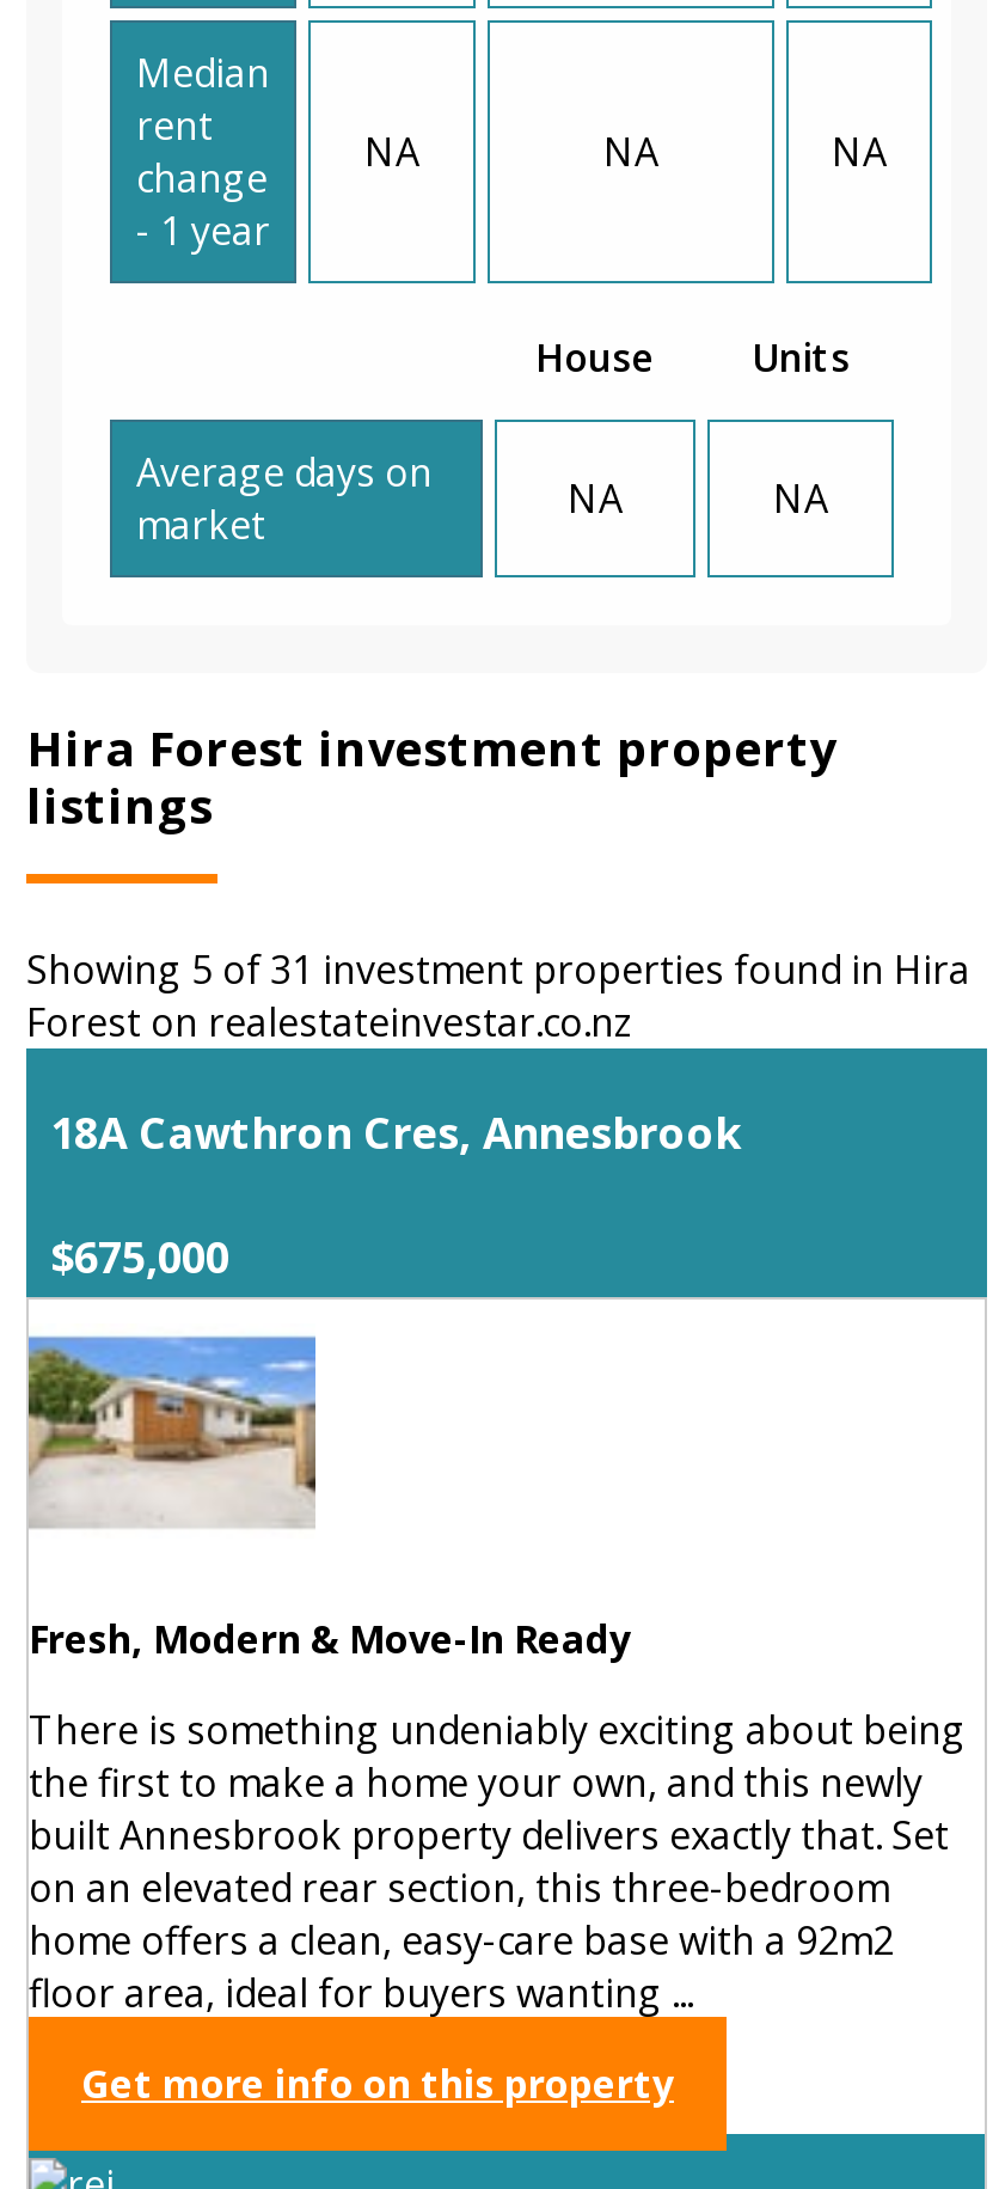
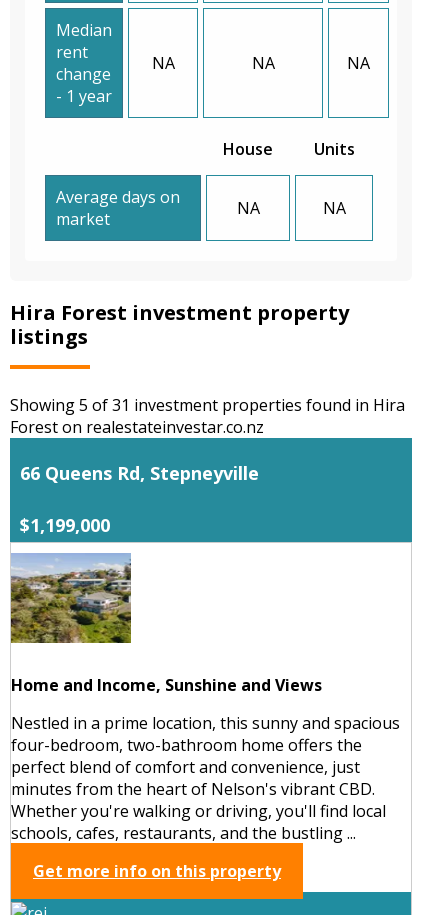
- 18A Cawthron Cres, Annesbrook
+ 66 Queens Rd, Stepneyville

- $675,000
+ $1,199,000

- [image]
- Fresh, Modern & Move-In Ready
+ [image]
+ Home and Income, Sunshine and Views

- There is something undeniably exciting about being
- the first to make a home your own, and this newly
- built Annesbrook property delivers exactly that. Set
- on an elevated rear section, this three-bedroom
- home offers a clean, easy-care base with a 92m2
- floor area, ideal for buyers wanting ...
+ Nestled in a prime location, this sunny and spacious
+ four-bedroom, two-bathroom home offers the
+ perfect blend of comfort and convenience, just
+ minutes from the heart of Nelson's vibrant CBD.
+ Whether you're walking or driving, you'll find local
+ schools, cafes, restaurants, and the bustling ...
